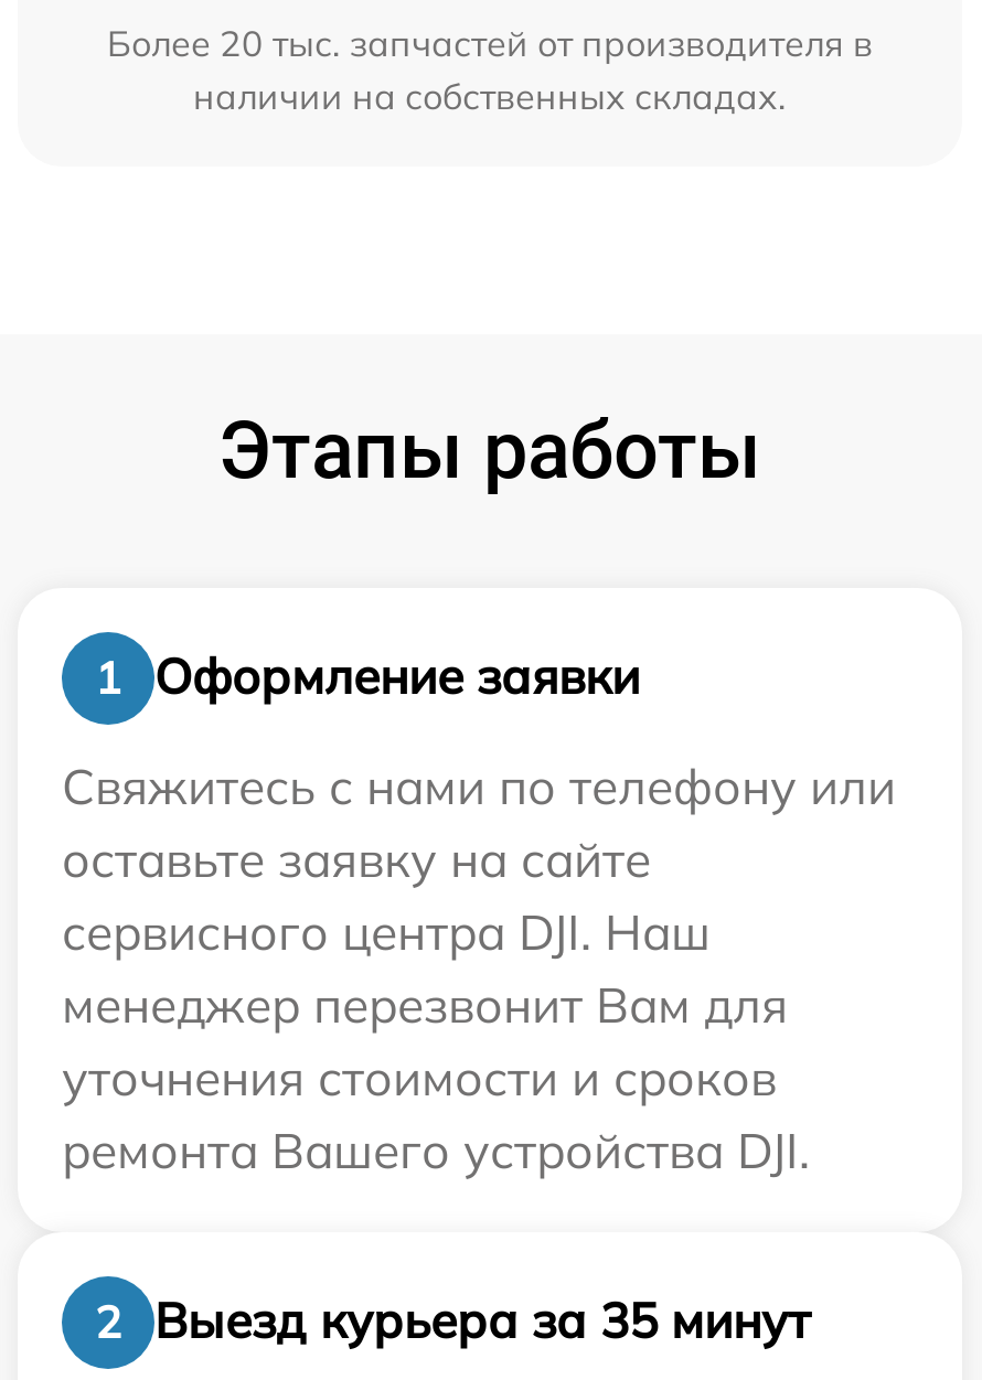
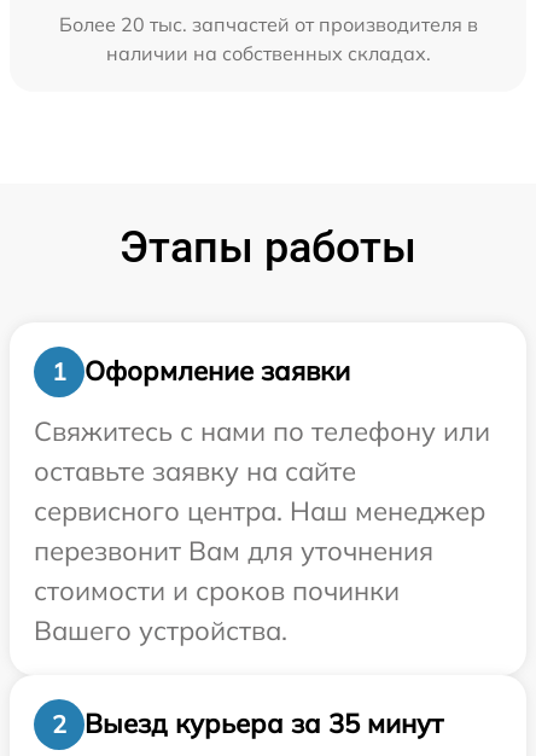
- сервисного центра DJI. Наш
- менеджер перезвонит Вам для
- уточнения стоимости и сроков
- ремонта Вашего устройства DJI.
+ сервисного центра. Наш менеджер
+ перезвонит Вам для уточнения
+ стоимости и сроков починки
+ Вашего устройства.
